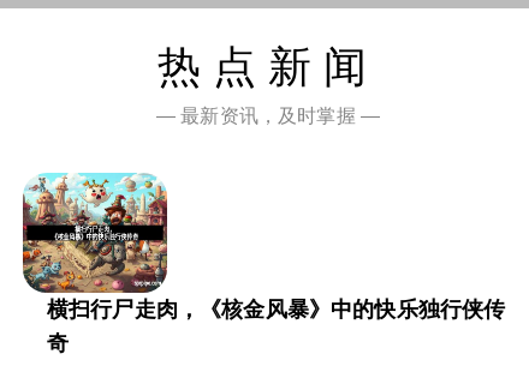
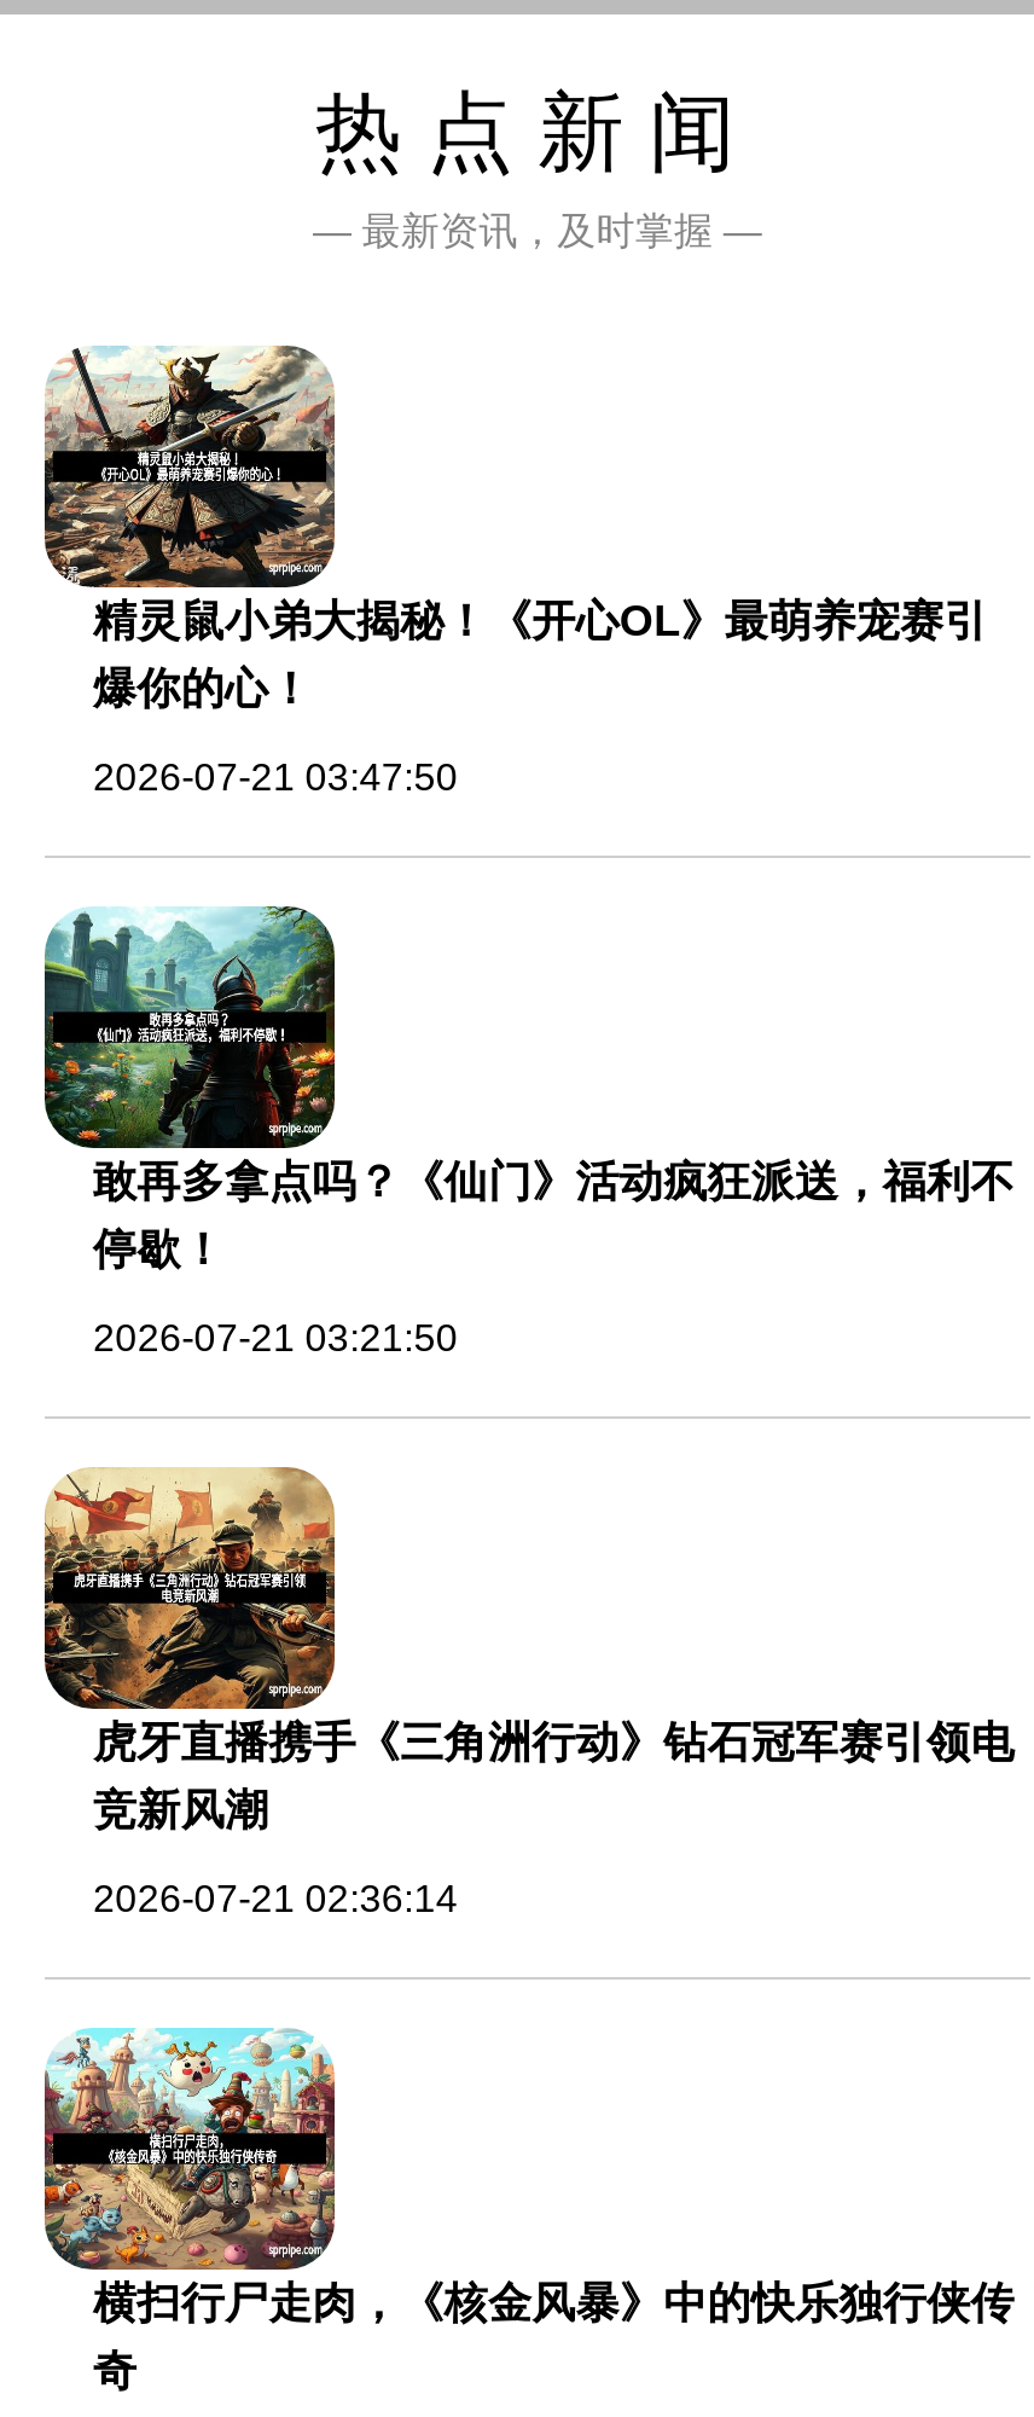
+ [image]
+ 敢再多拿点吗？《仙门》活动疯狂派送，福利不
+ 停歇！
+ 2026-07-21 03:21:50

+ [image]
+ 虎牙直播携手《三角洲行动》钻石冠军赛引领电
+ 竞新风潮
+ 2026-07-21 02:36:14

+ [image]
+ 精灵鼠小弟大揭秘！《开心OL》最萌养宠赛引
+ 爆你的心！
+ 2026-07-21 03:47:50
